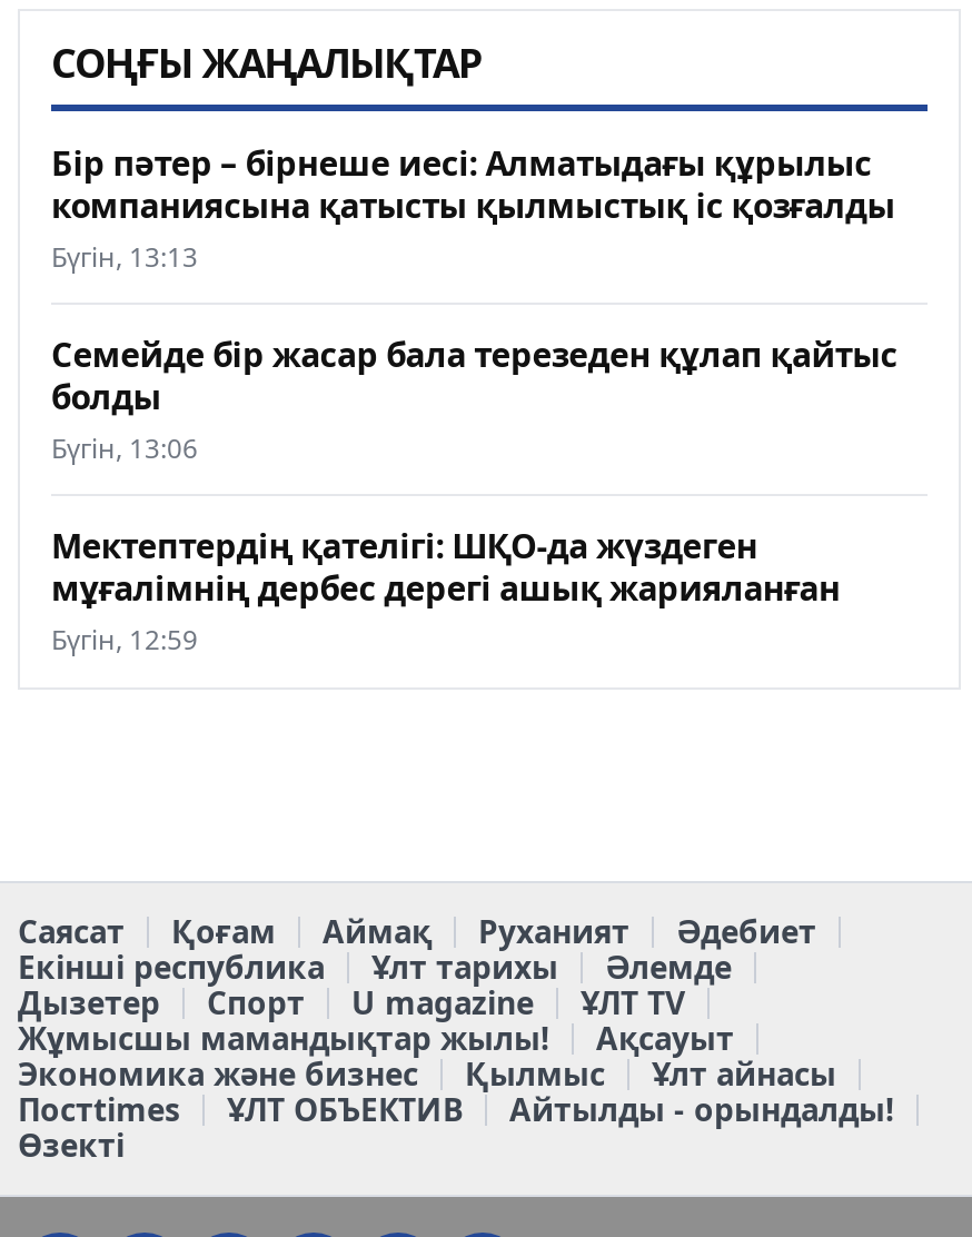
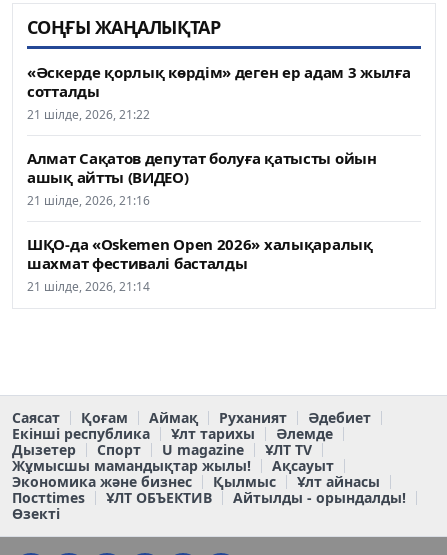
- Бір пәтер – бірнеше иесі: Алматыдағы құрылыс
- компаниясына қатысты қылмыстық іс қозғалды
- Бүгін, 13:13
+ «Әскерде қорлық көрдім» деген ер адам 3 жылға
+ сотталды
+ 21 шілде, 2026, 21:22

- Семейде бір жасар бала терезеден құлап қайтыс
- болды
- Бүгін, 13:06
+ Алмат Сақатов депутат болуға қатысты ойын
+ ашық айтты (ВИДЕО)
+ 21 шілде, 2026, 21:16

- Мектептердің қателігі: ШҚО-да жүздеген
- мұғалімнің дербес дерегі ашық жарияланған
- Бүгін, 12:59
+ ШҚО-да «Oskemen Open 2026» халықаралық
+ шахмат фестивалі басталды
+ 21 шілде, 2026, 21:14
